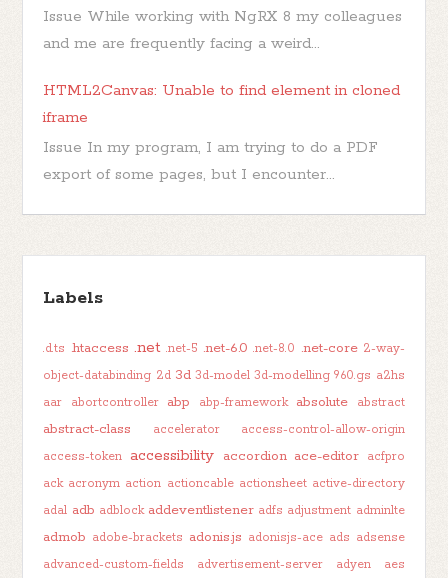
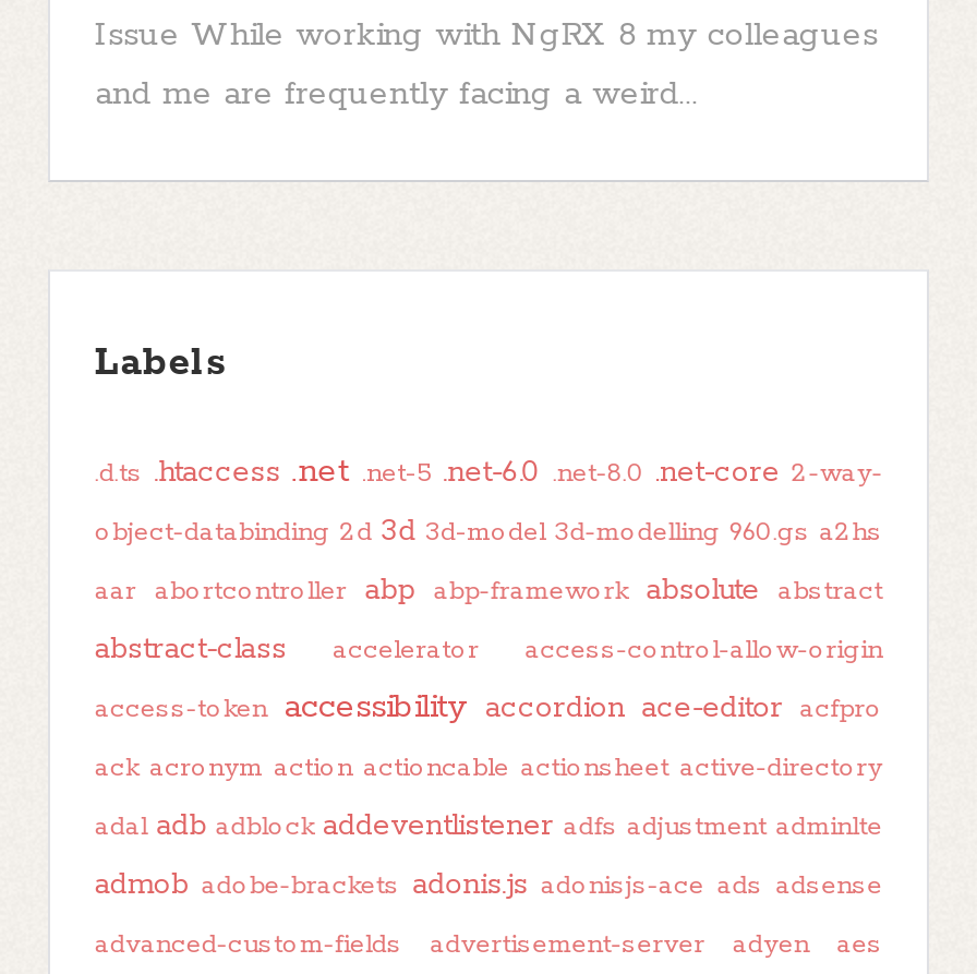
- HTML2Canvas: Unable to find element in cloned
- iframe
- Issue In my program, I am trying to do a PDF
- export of some pages, but I encounter...
